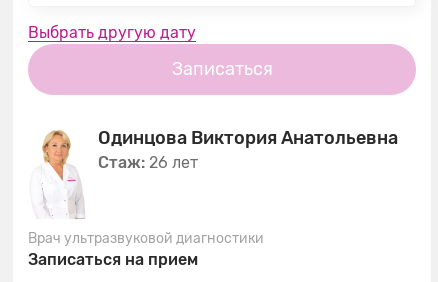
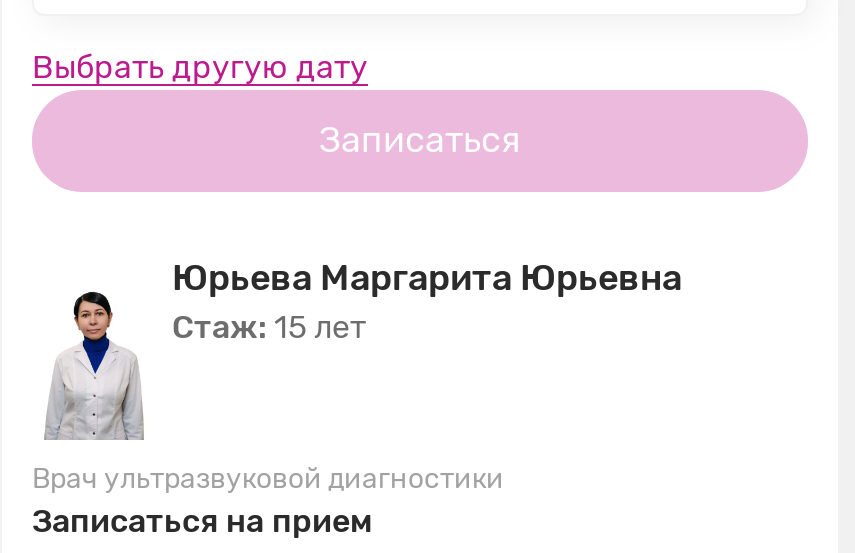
- [image]
- Одинцова Виктория Анатольевна
- Стаж: 26 лет
+ [image]
+ Юрьева Маргарита Юрьевна
+ Стаж: 15 лет
